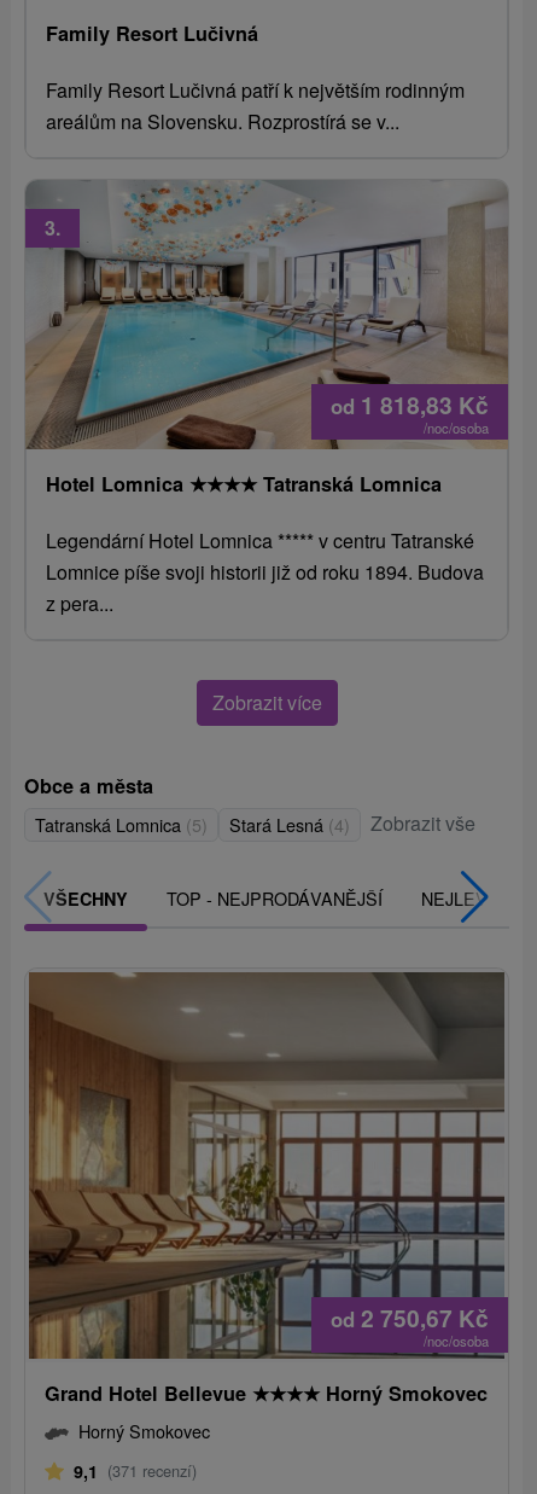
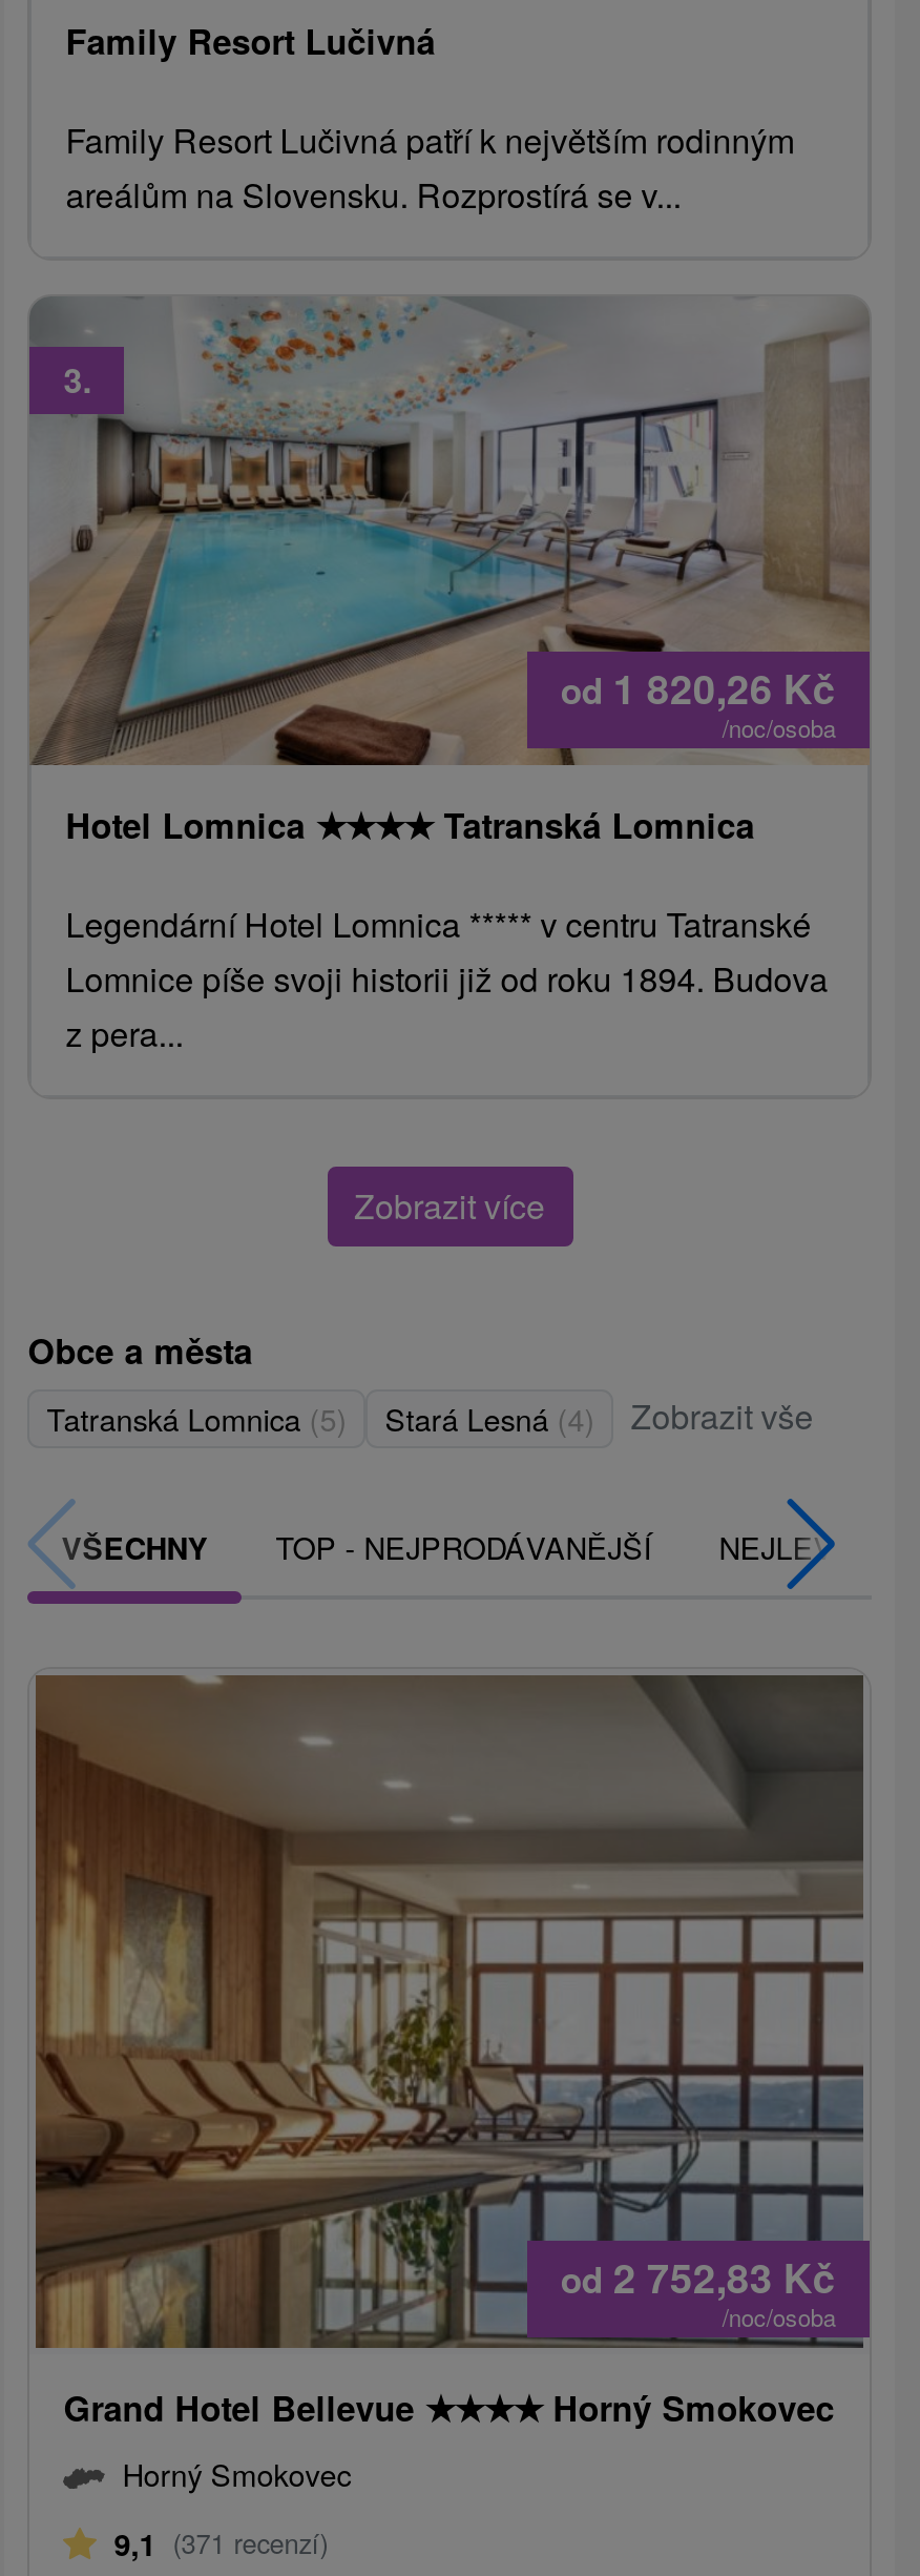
- od 1 818,83 Kč
+ od 1 820,26 Kč

- od 2 750,67 Kč
+ od 2 752,83 Kč
